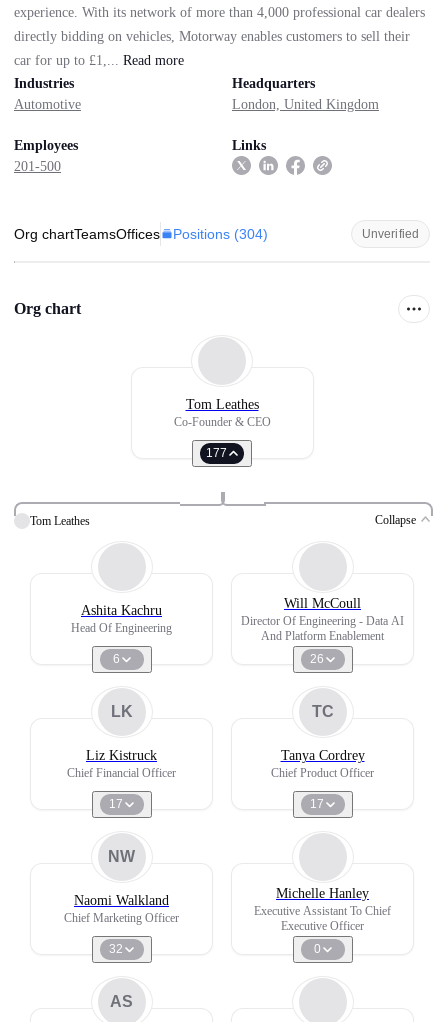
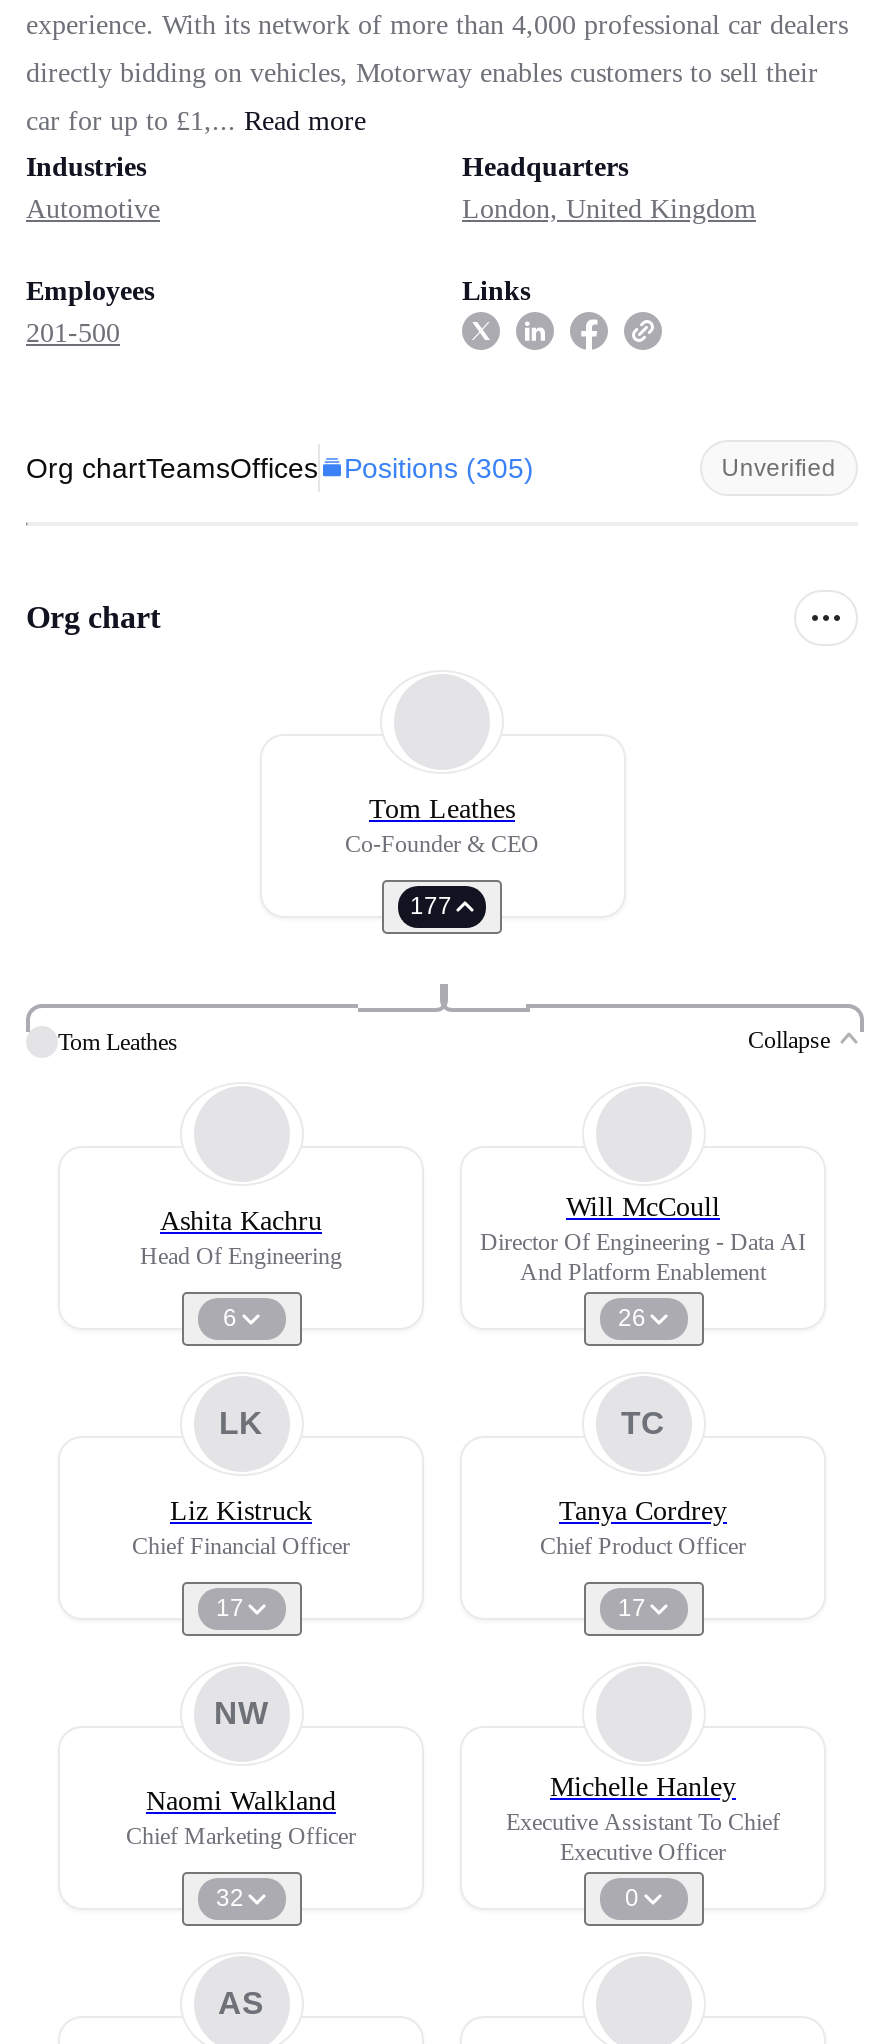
- Org chartTeamsOffices Positions (304)
+ Org chartTeamsOffices Positions (305)
